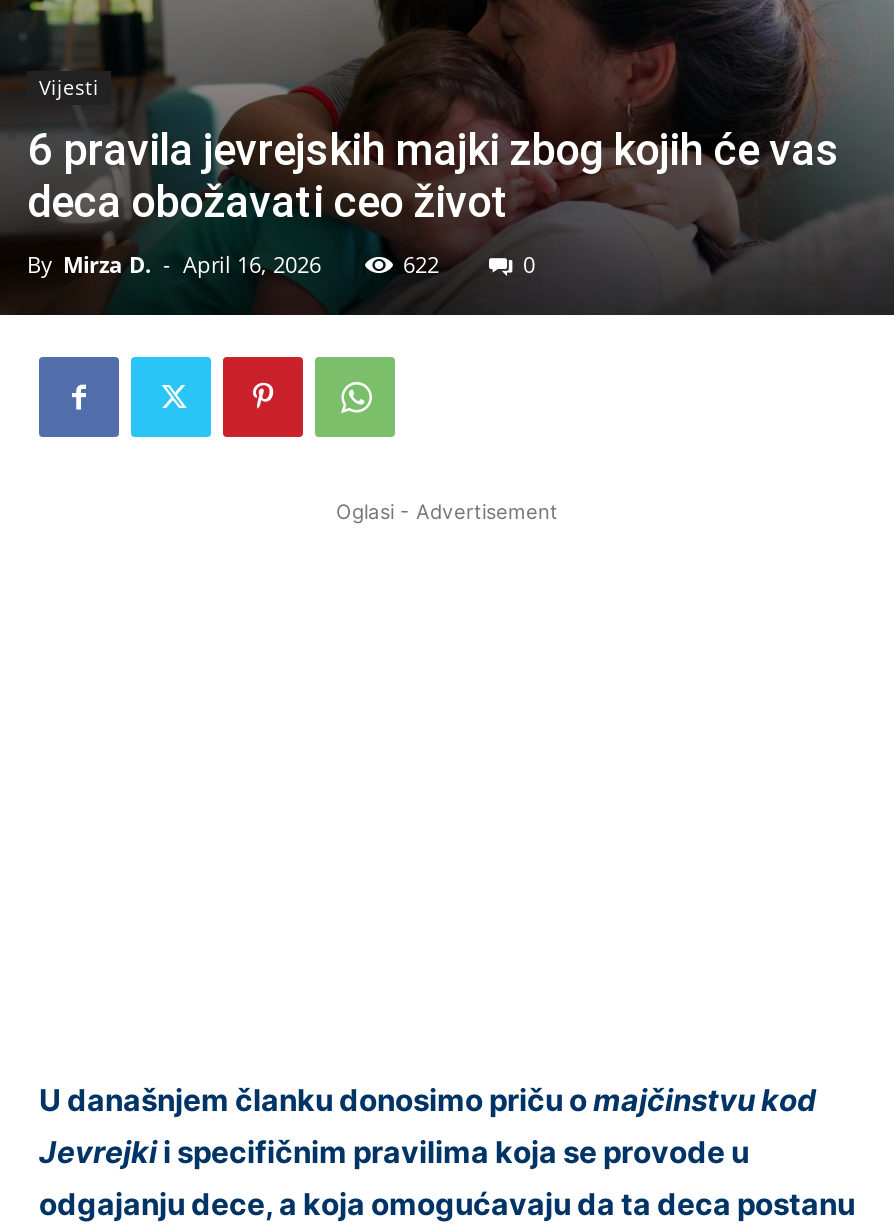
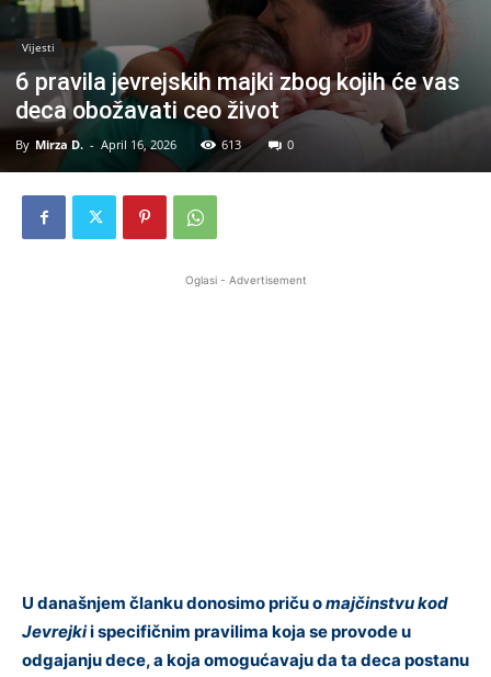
- 622
+ 613
